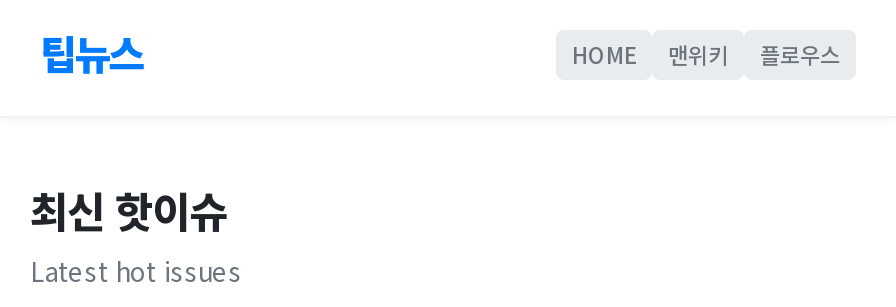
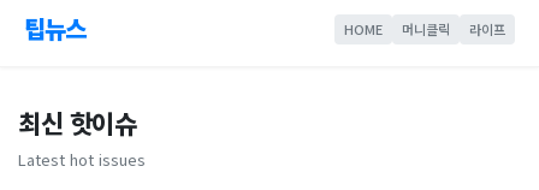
- 맨위키
- 플로우스
+ 머니클릭
+ 라이프
